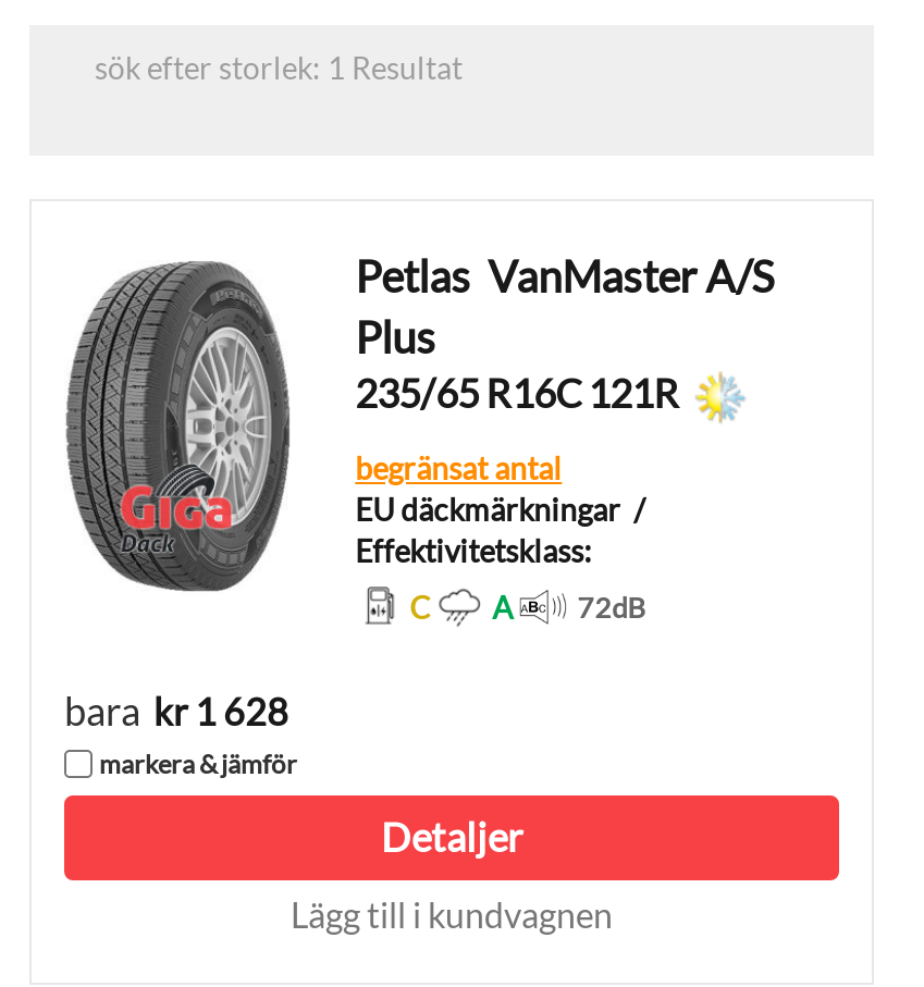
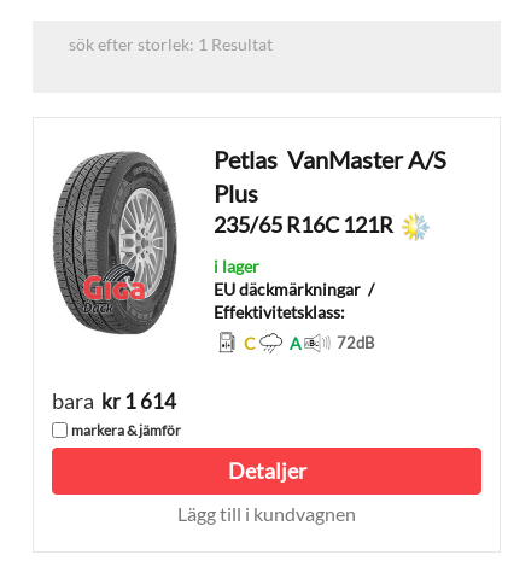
- begränsat antal
+ i lager

- bara kr 1 628
+ bara kr 1 614
